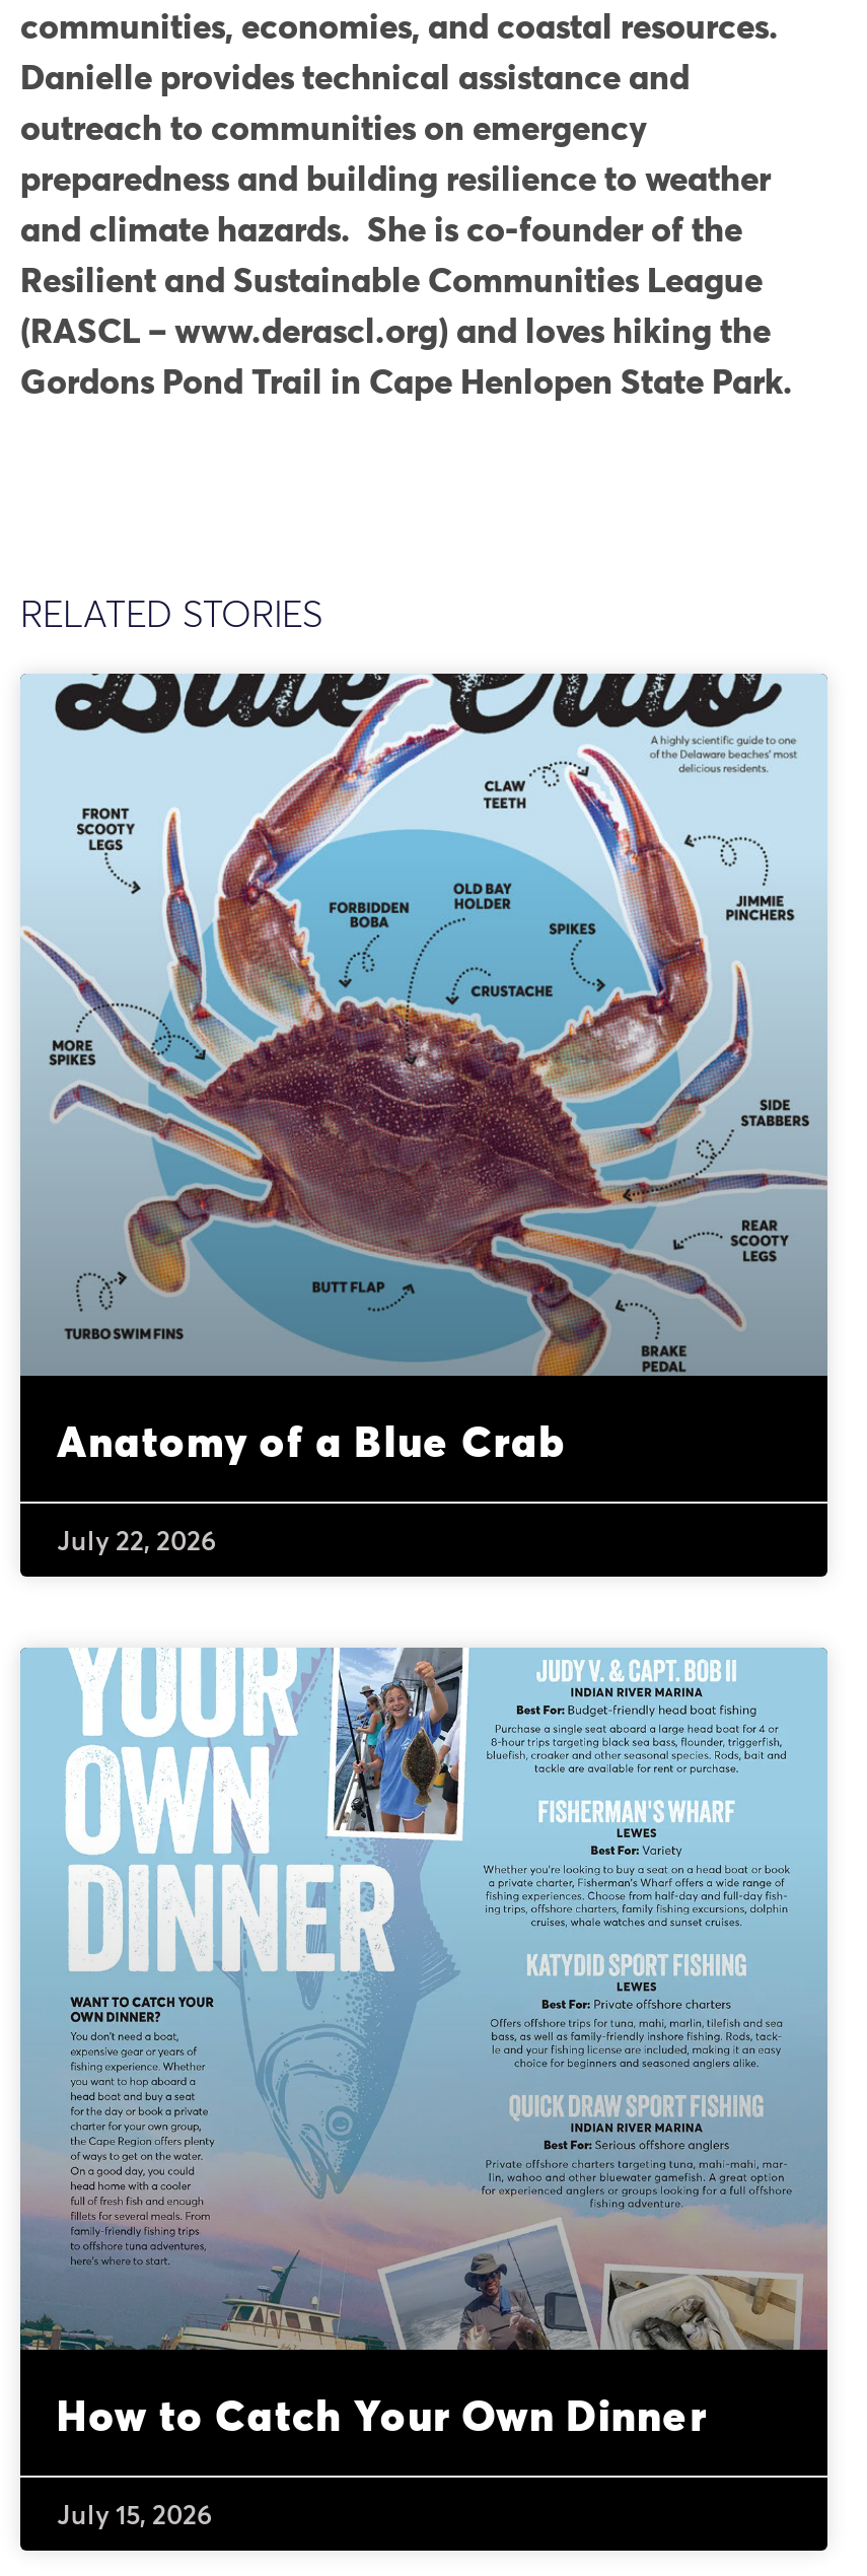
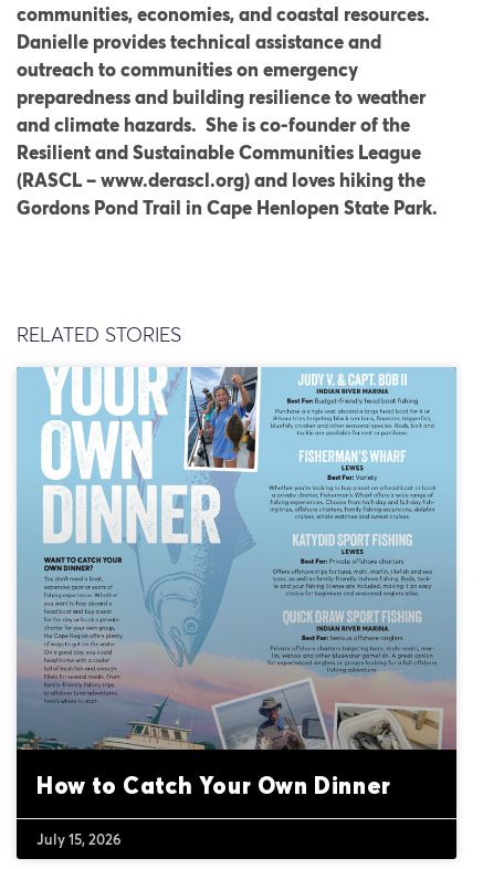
- [image]
- Anatomy of a Blue Crab
- July 22, 2026
